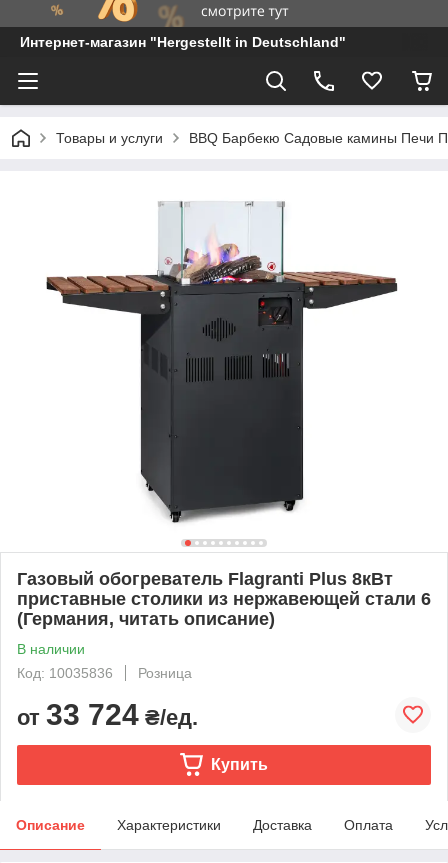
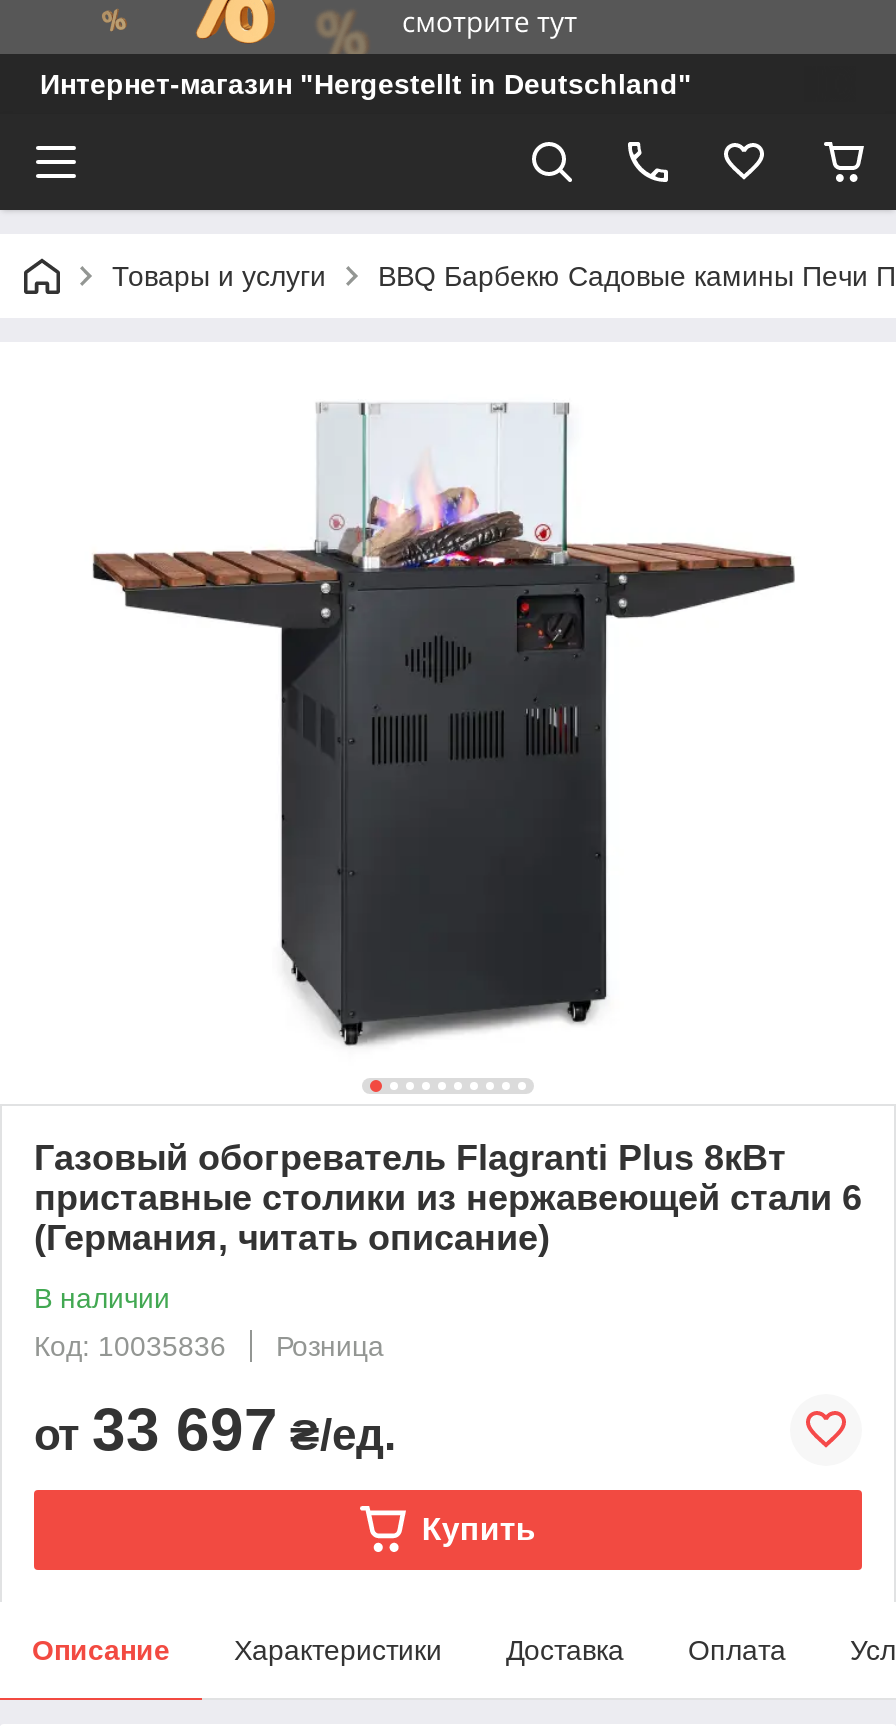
- от 33 724 ₴/ед.
+ от 33 697 ₴/ед.
